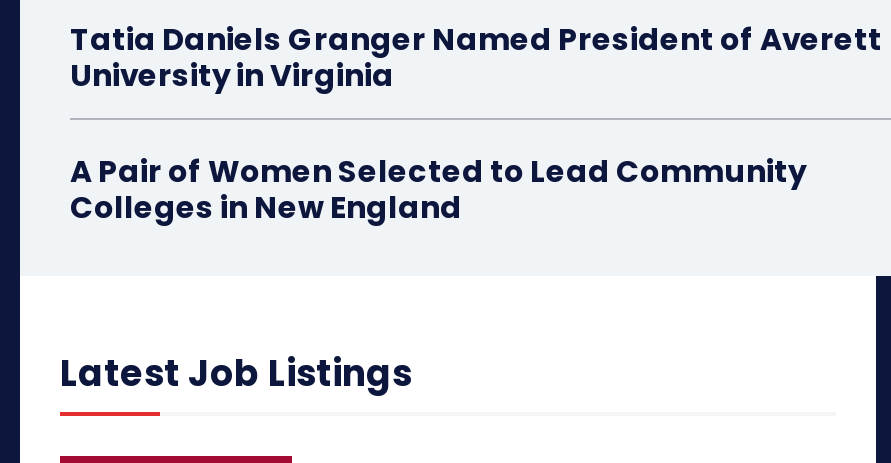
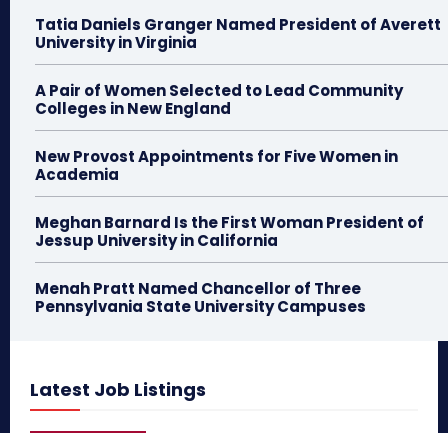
+ New Provost Appointments for Five Women in
+ Academia
+ Meghan Barnard Is the First Woman President of
+ Jessup University in California
+ Menah Pratt Named Chancellor of Three
+ Pennsylvania State University Campuses
